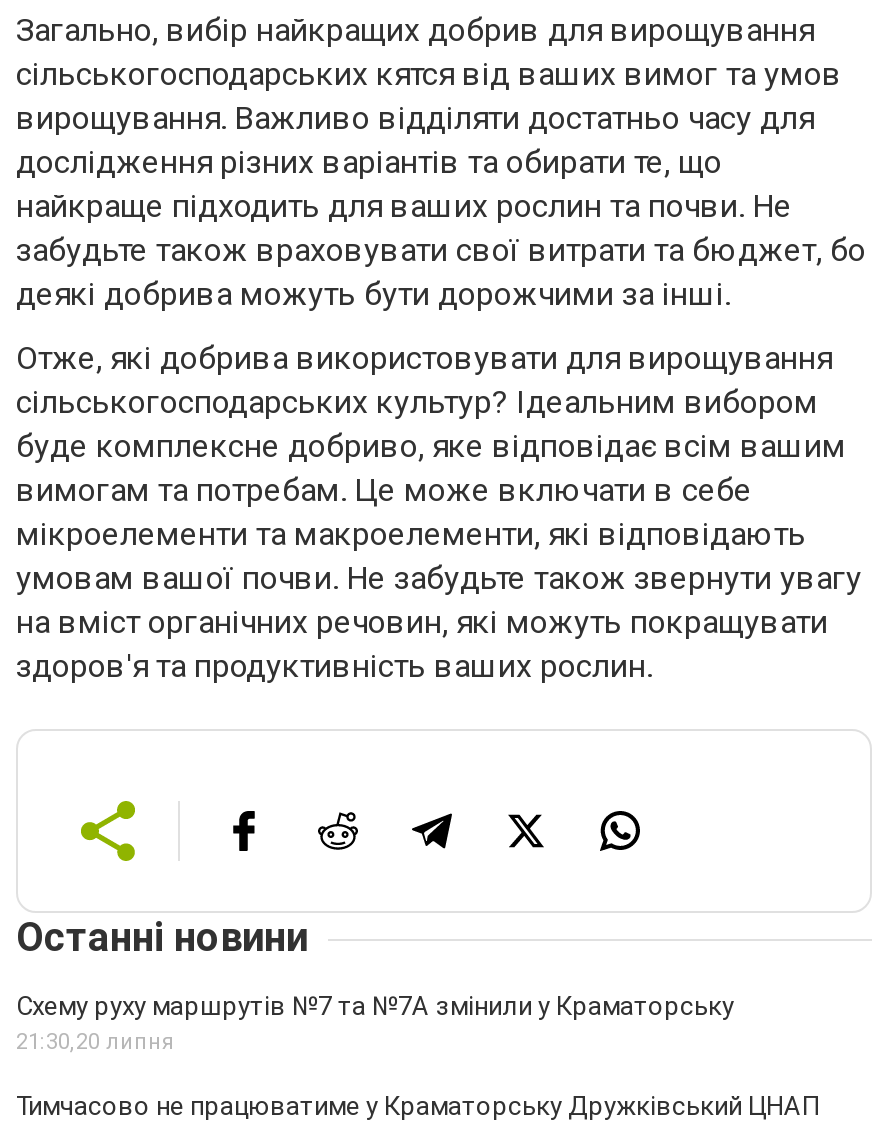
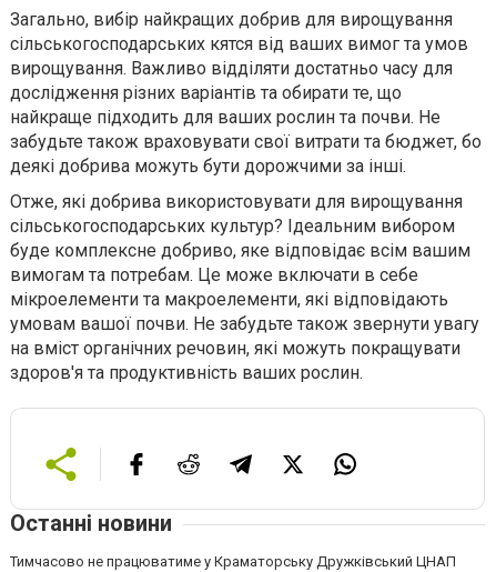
- Схему руху маршрутів №7 та №7А змінили у Краматорську
- 21:30,20 липня
